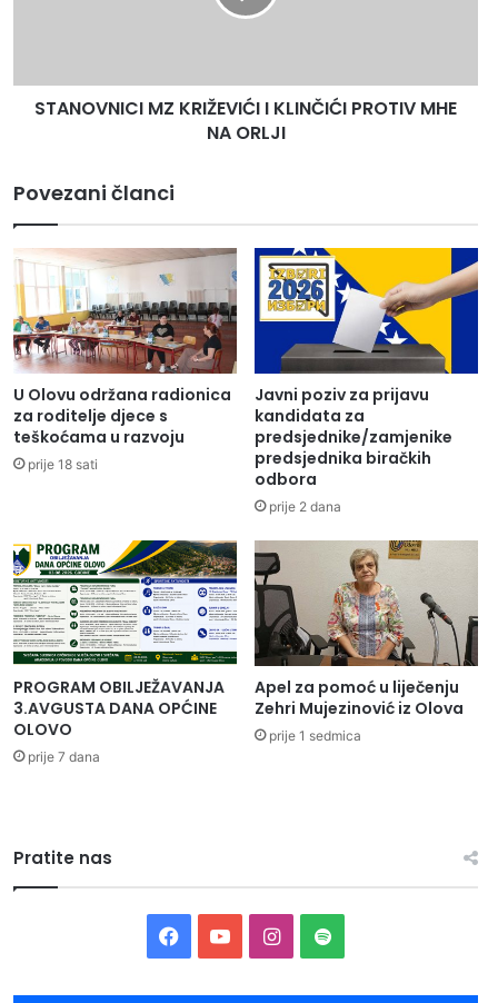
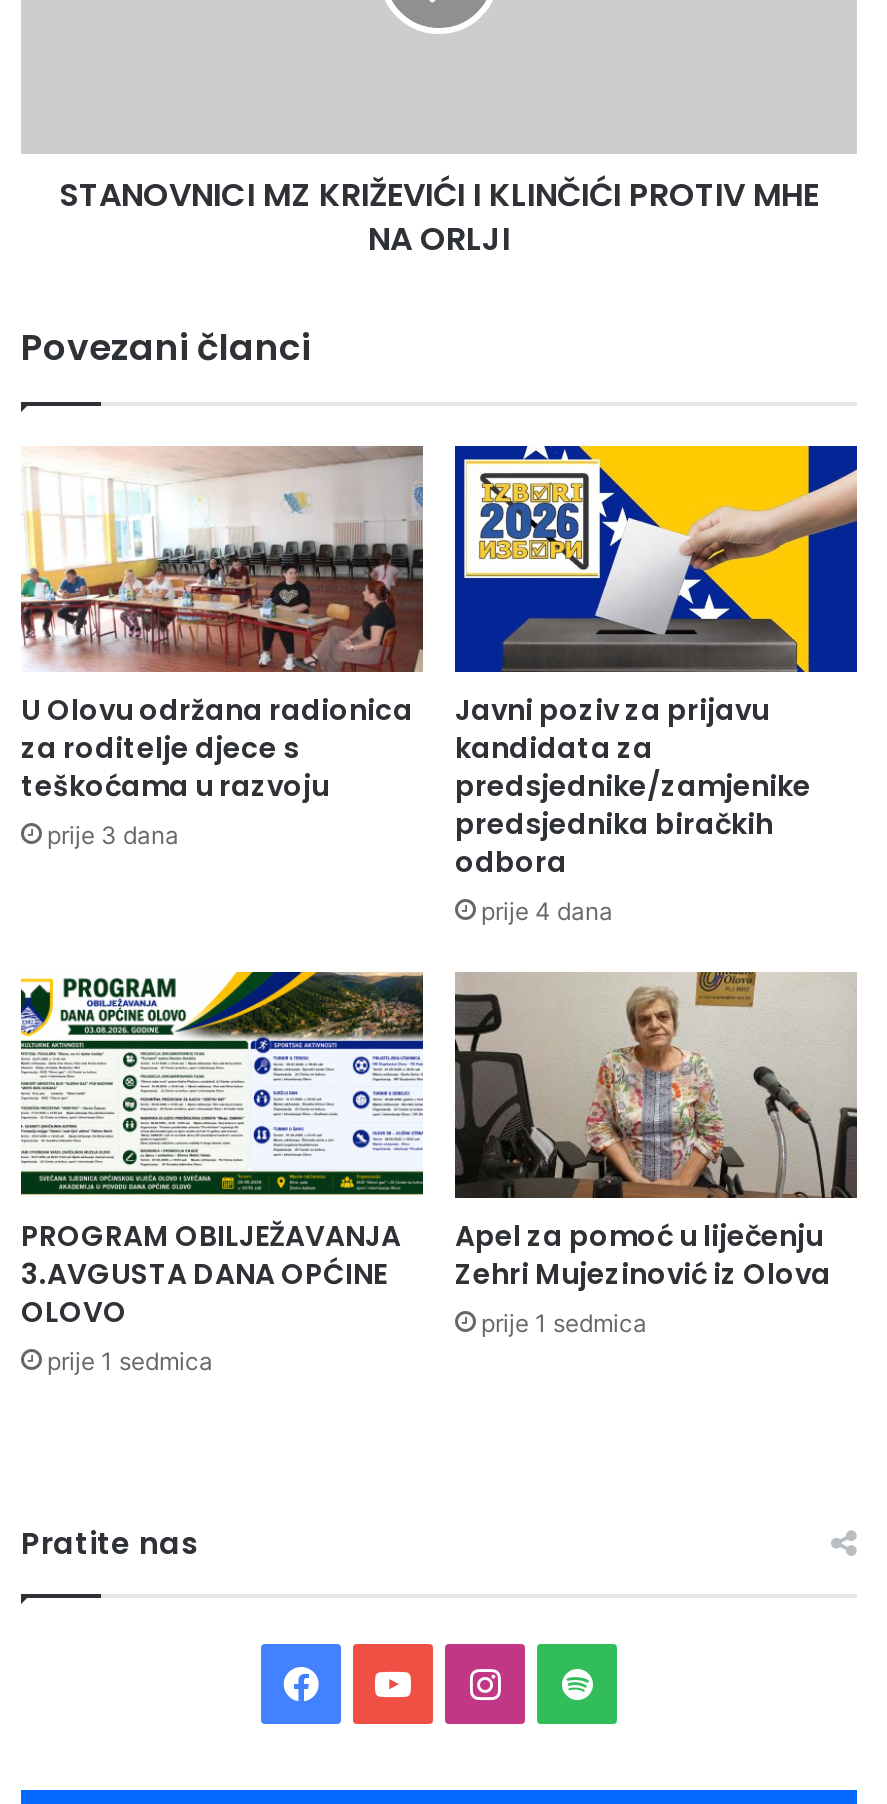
- prije 18 sati
+ prije 3 dana

- prije 2 dana
+ prije 4 dana

- prije 7 dana
+ prije 1 sedmica
